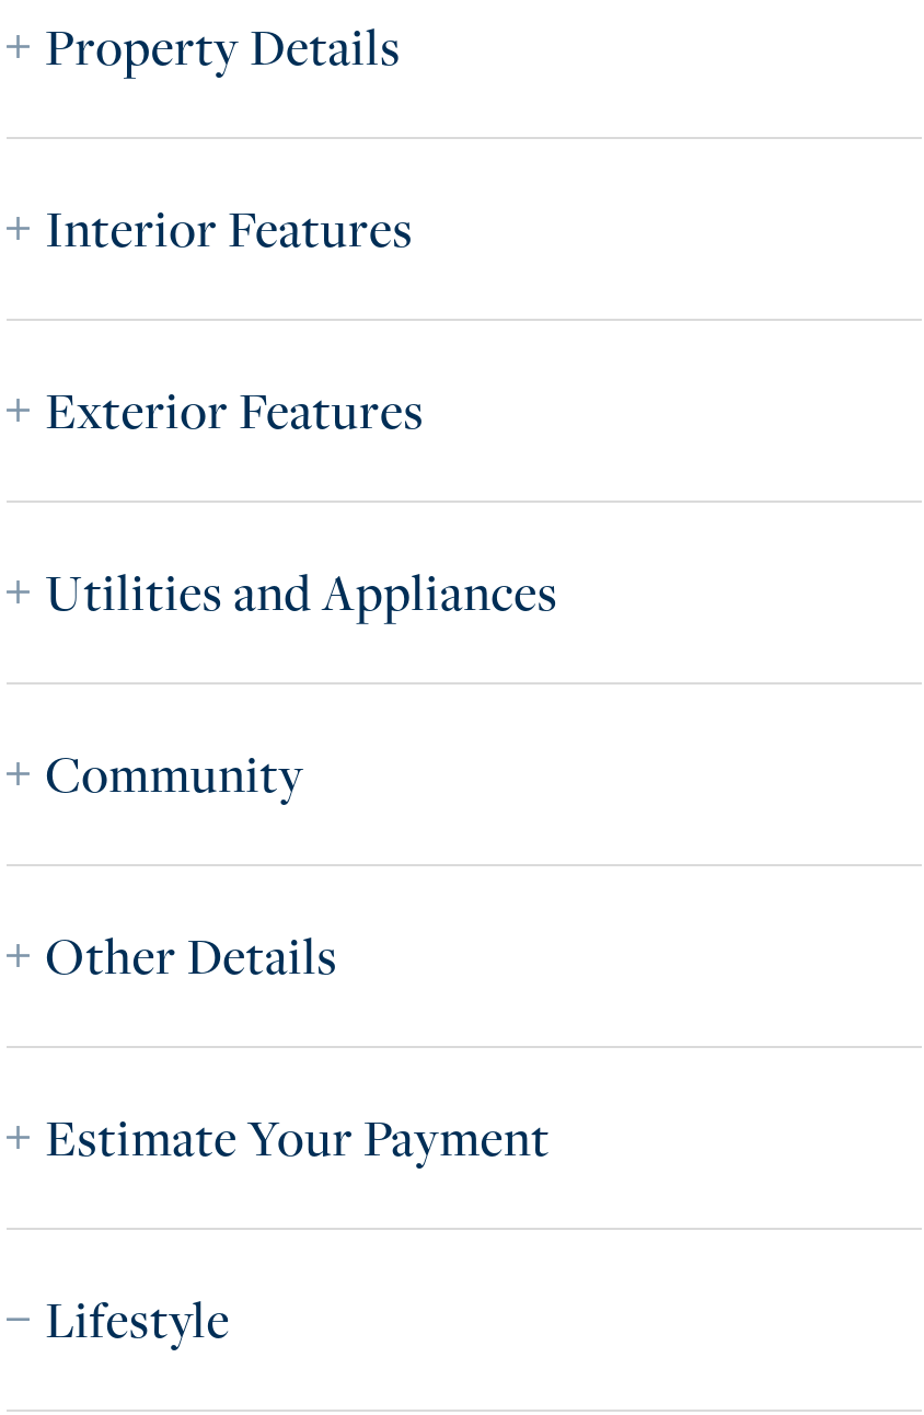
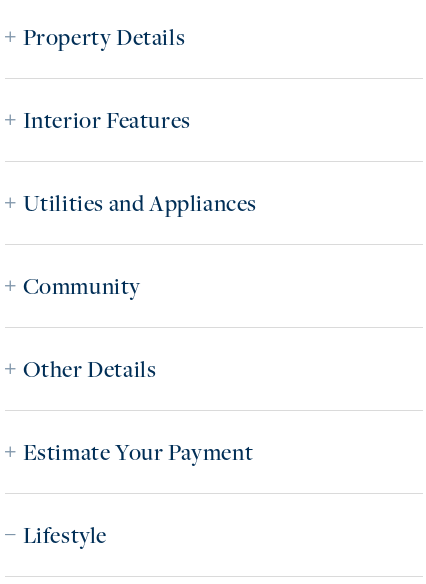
- Exterior Features
